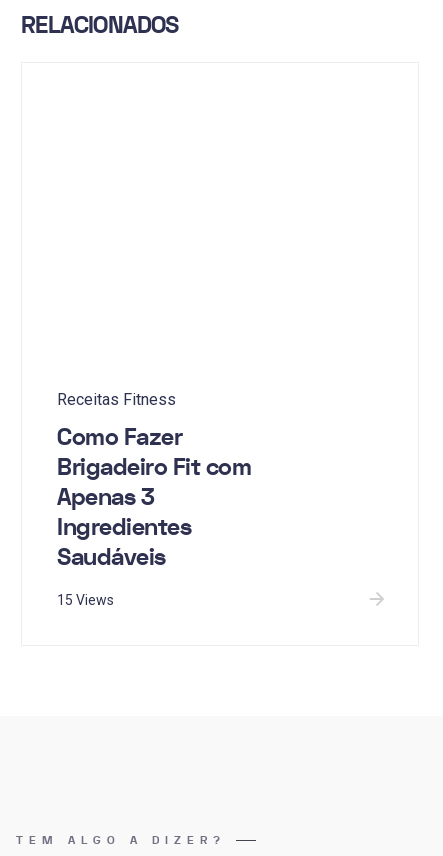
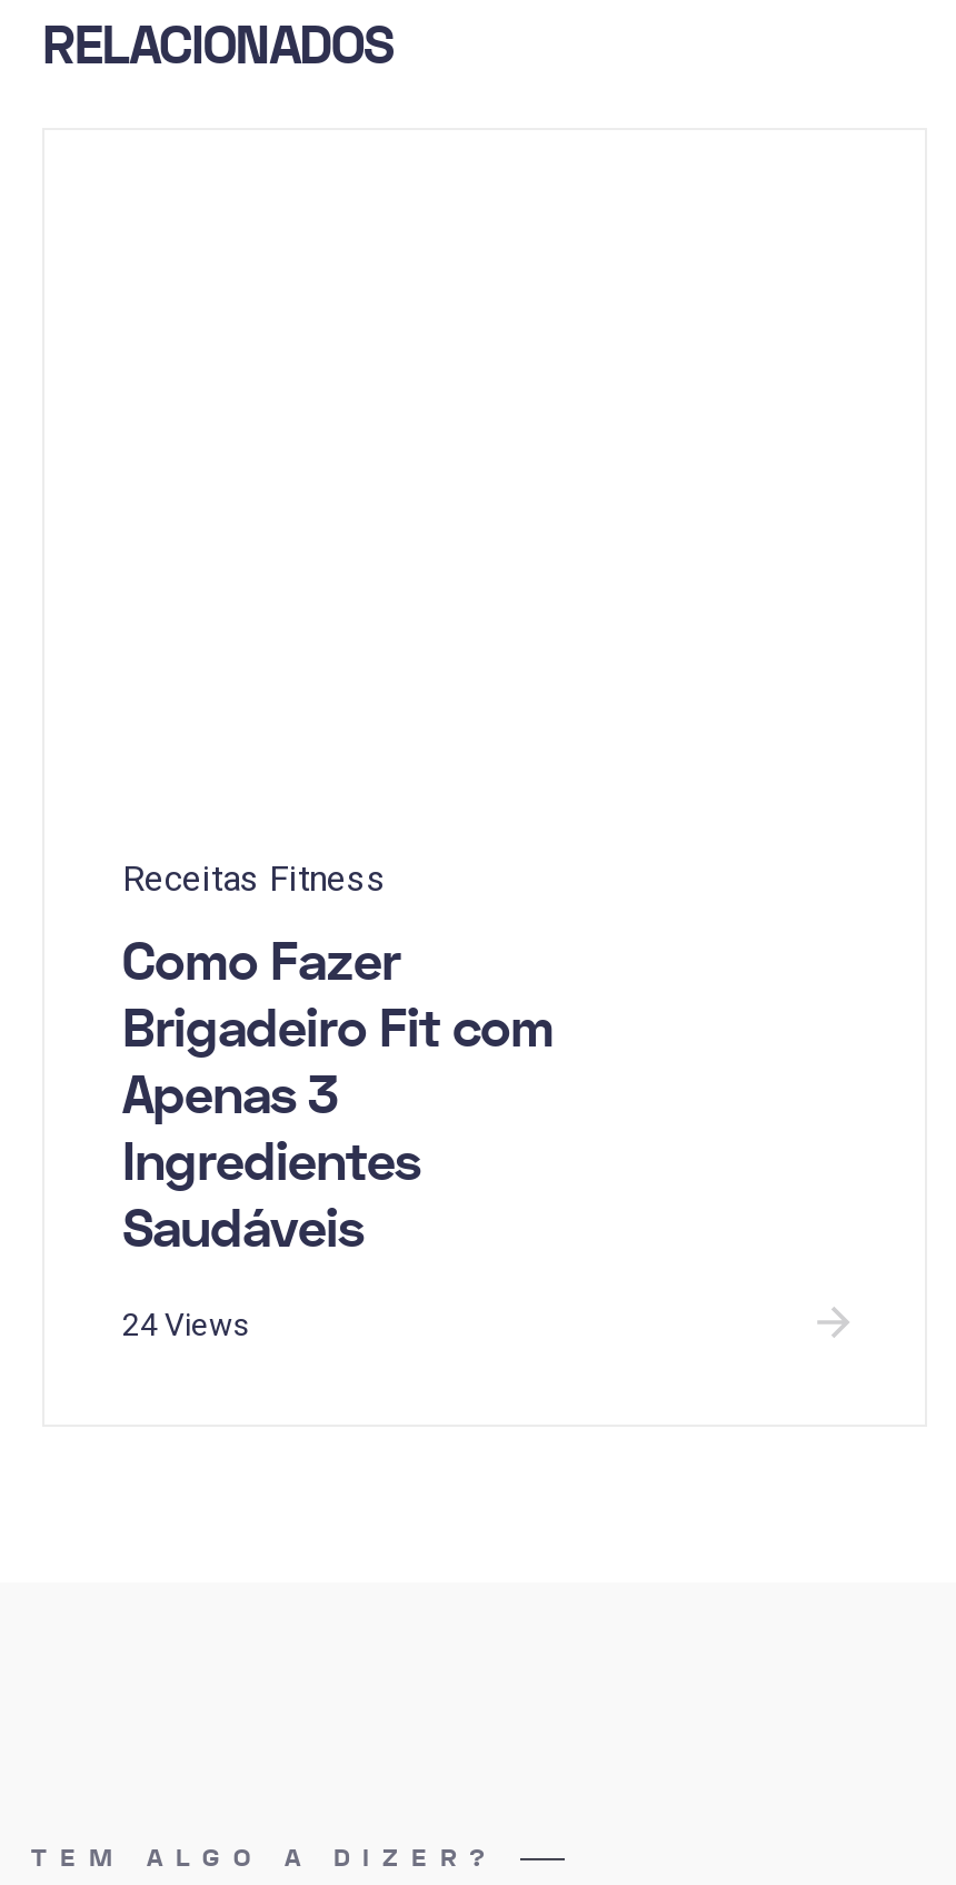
- 15 Views
+ 24 Views
